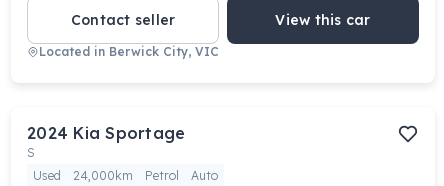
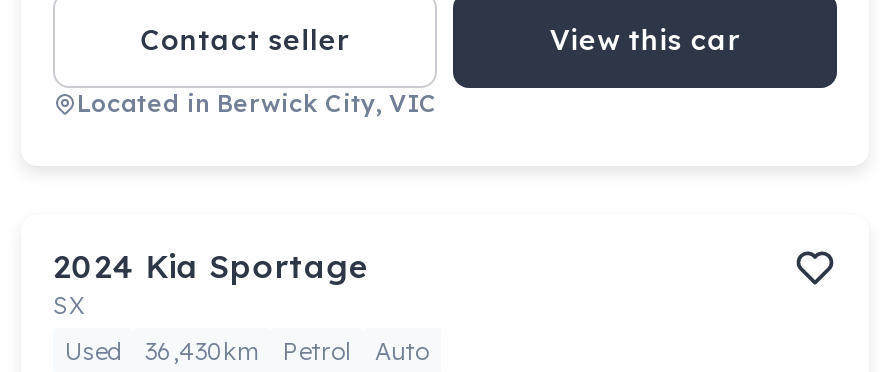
- S
+ SX

- Used 24,000km Petrol Auto
+ Used 36,430km Petrol Auto
